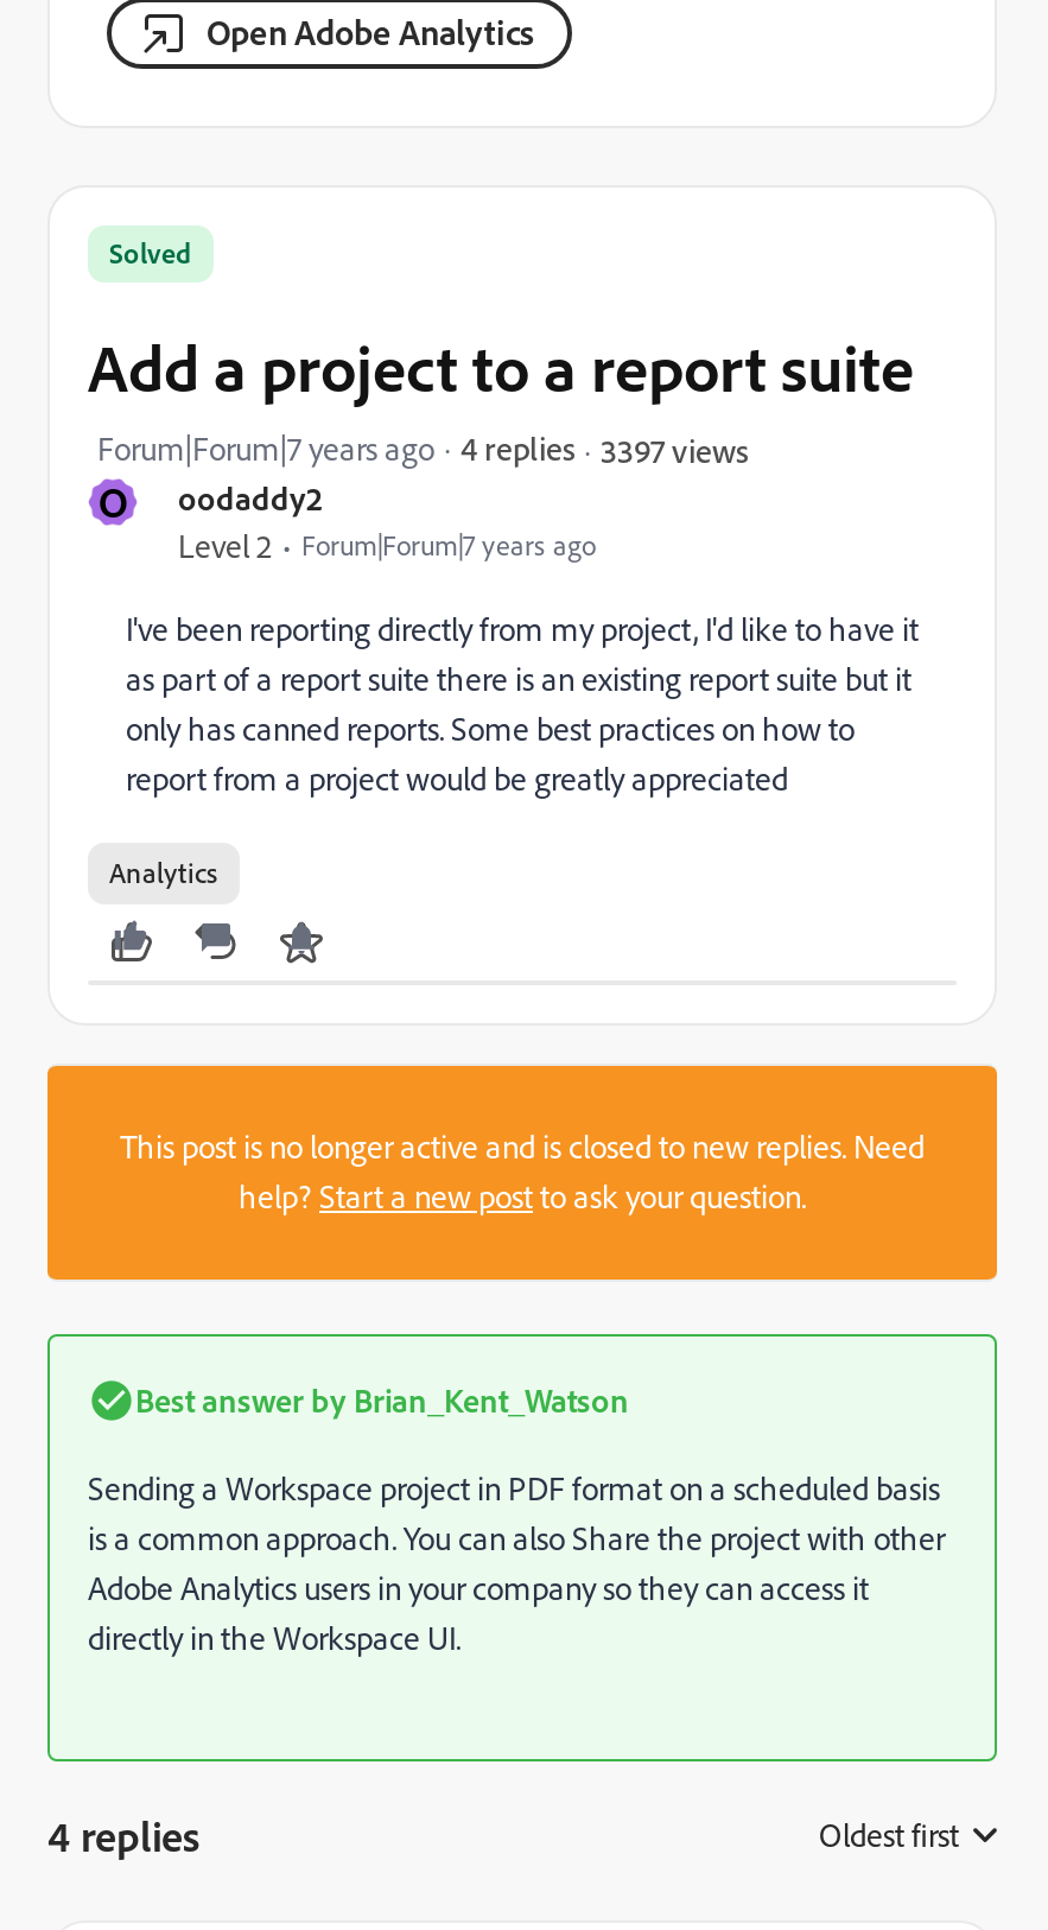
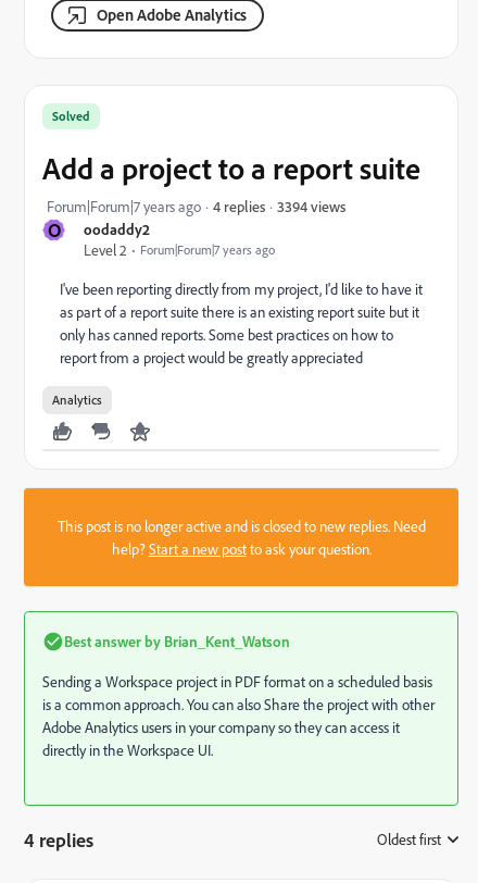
- 3397 views
+ 3394 views
